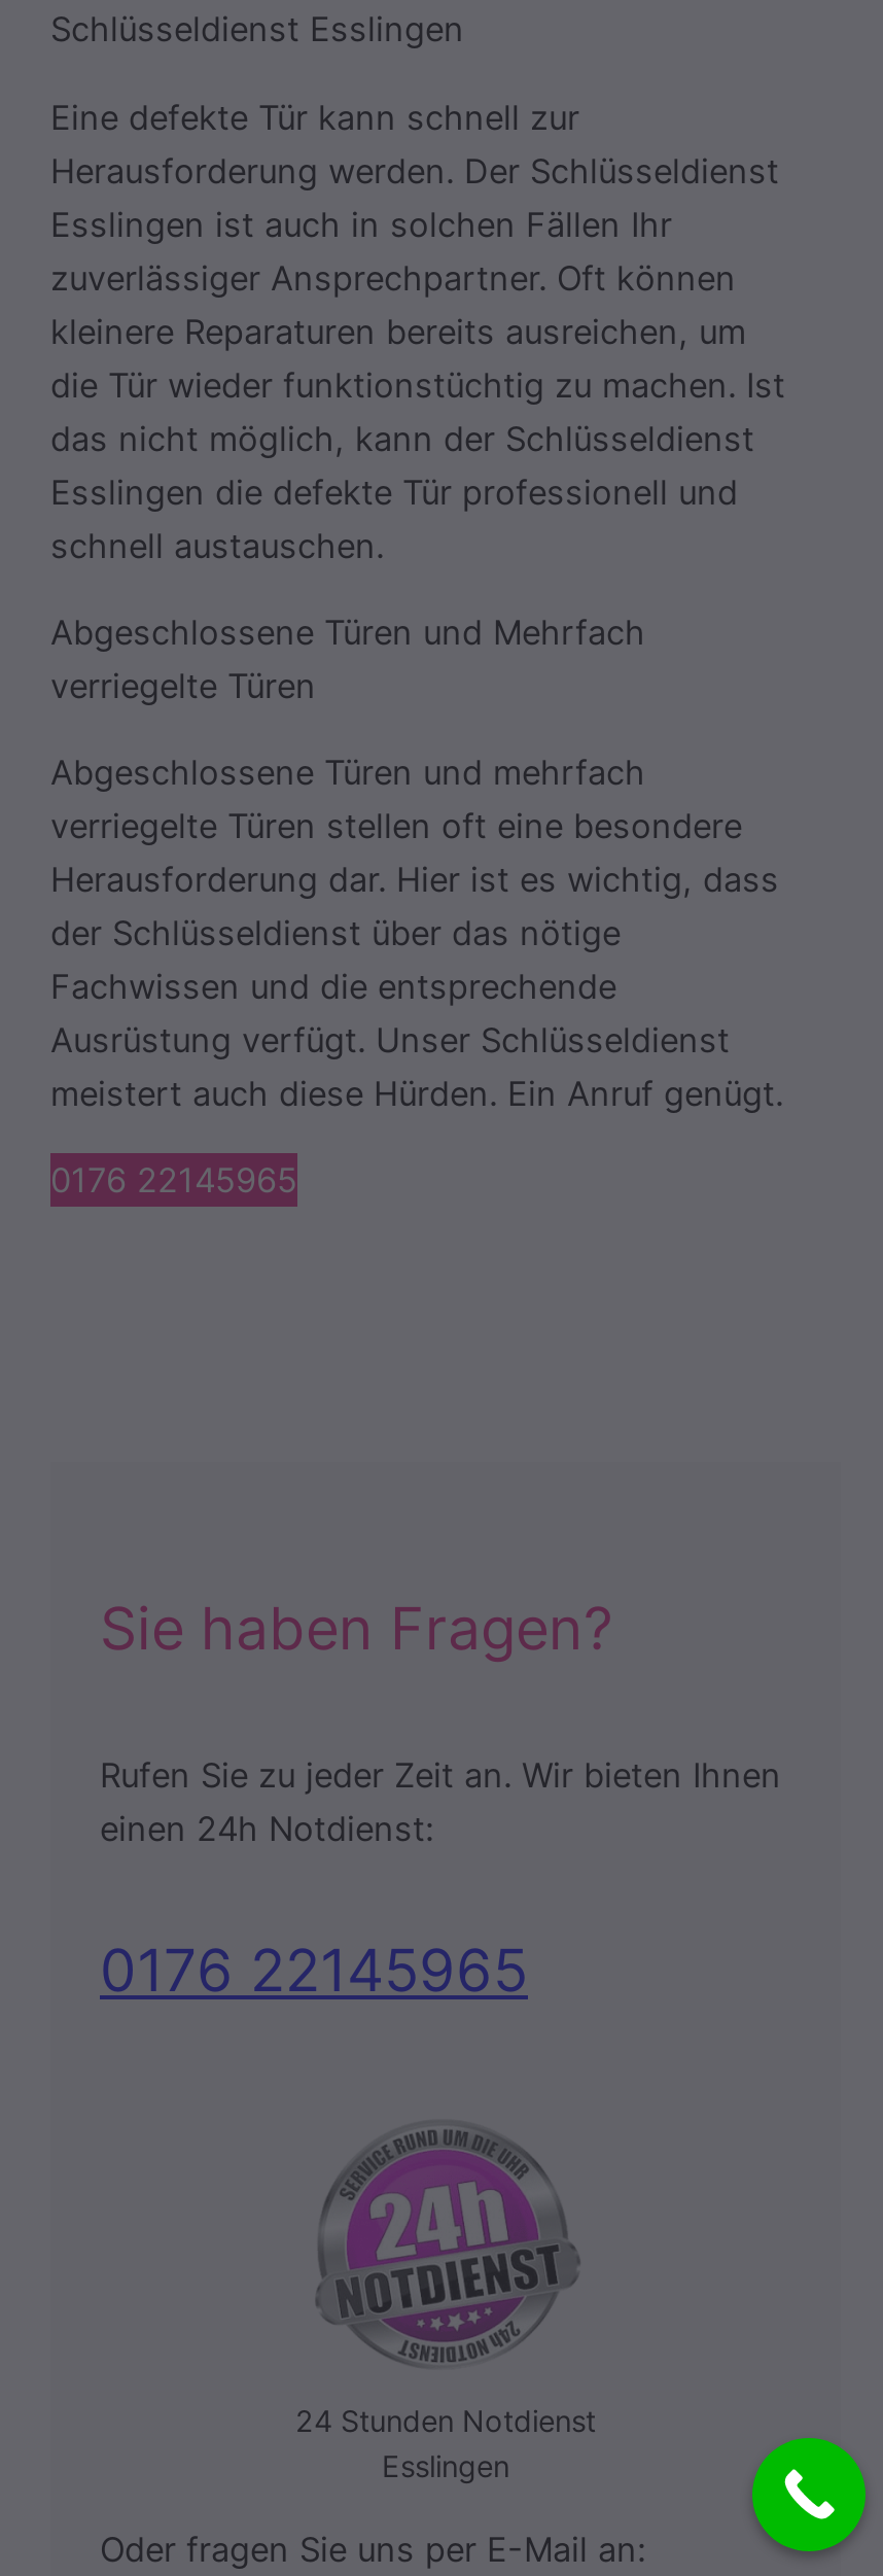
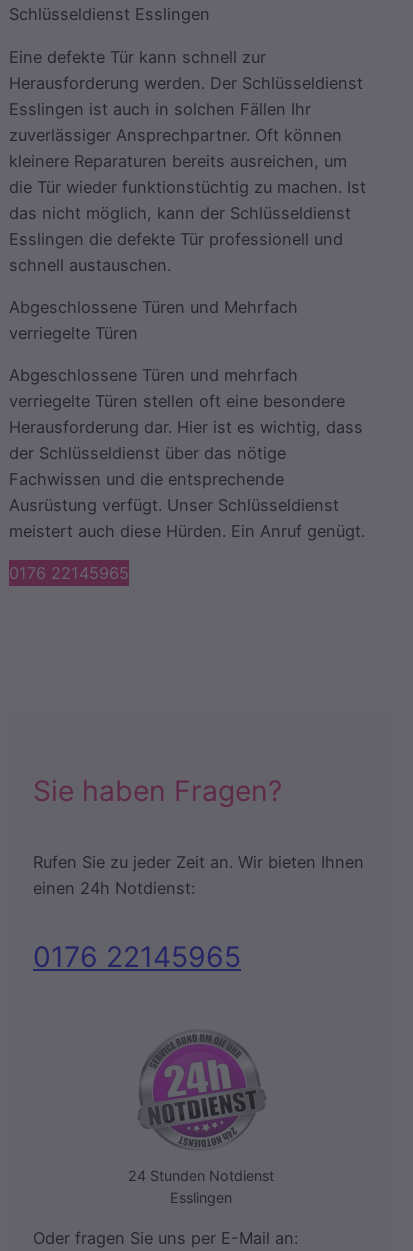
- [image]
